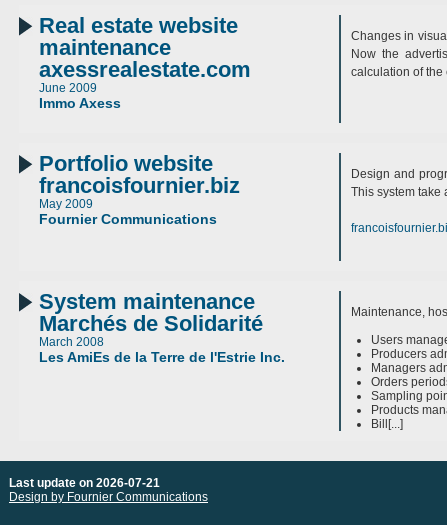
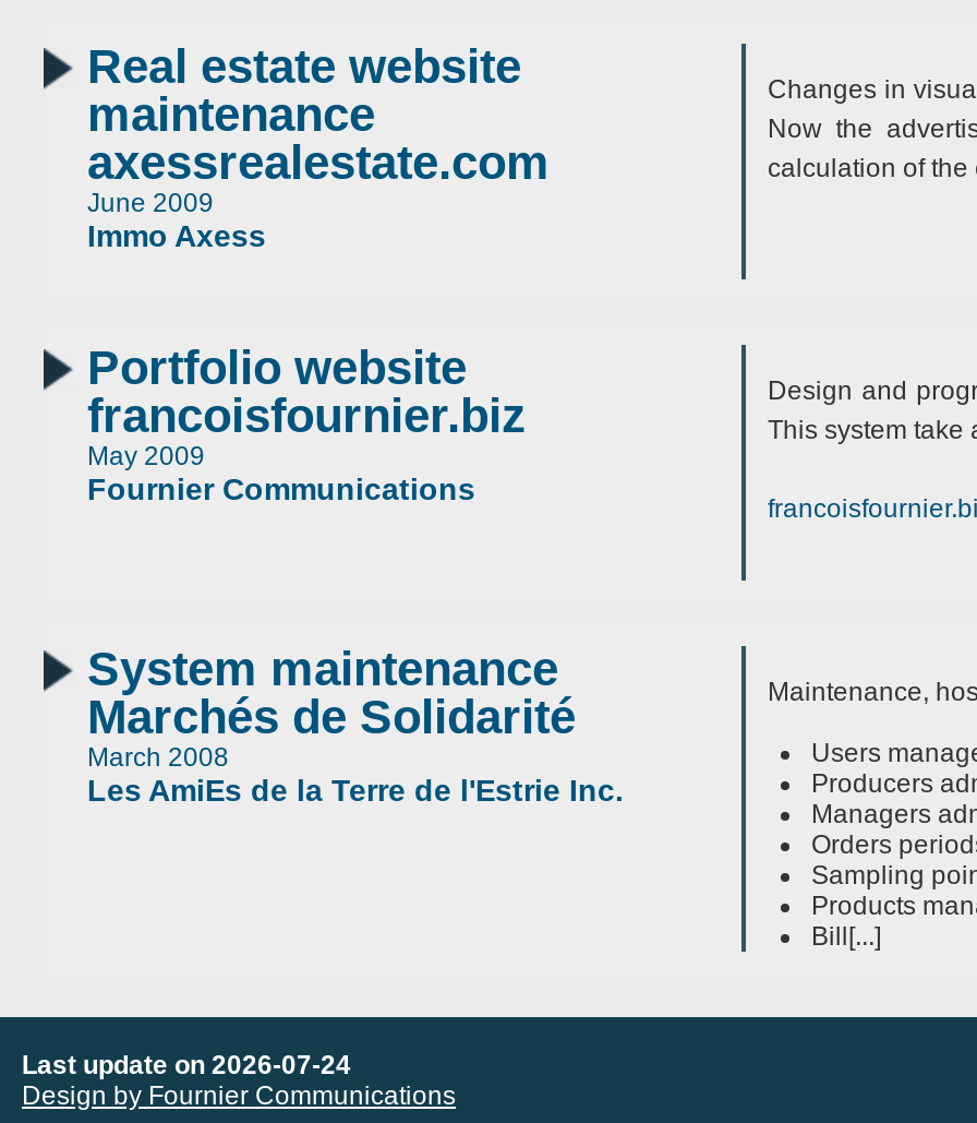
- Last update on 2026-07-21
+ Last update on 2026-07-24
